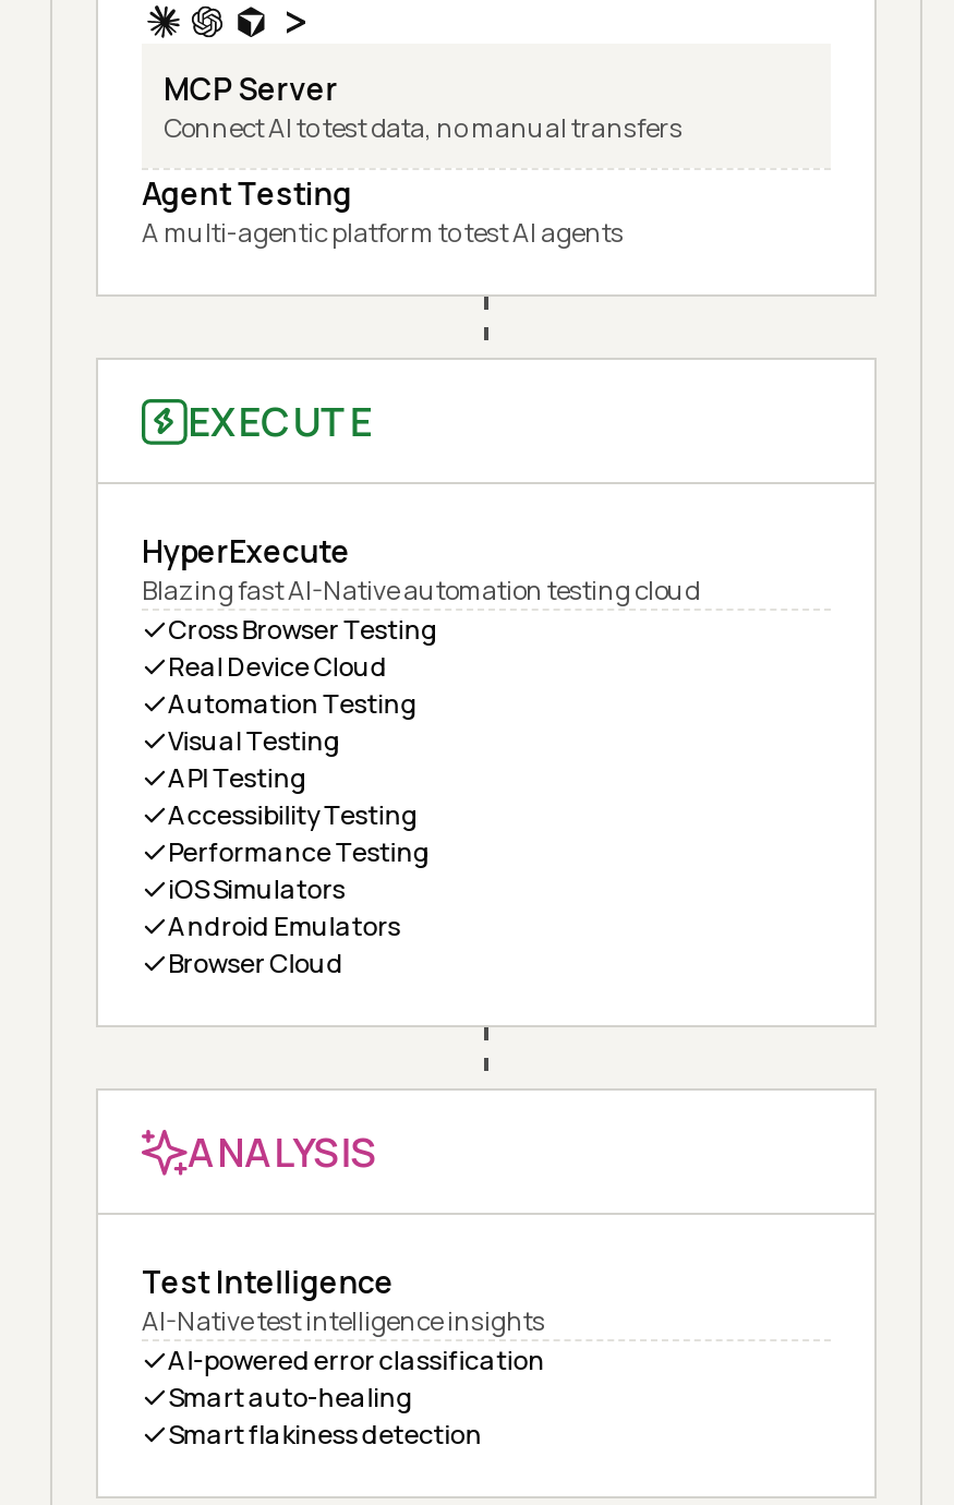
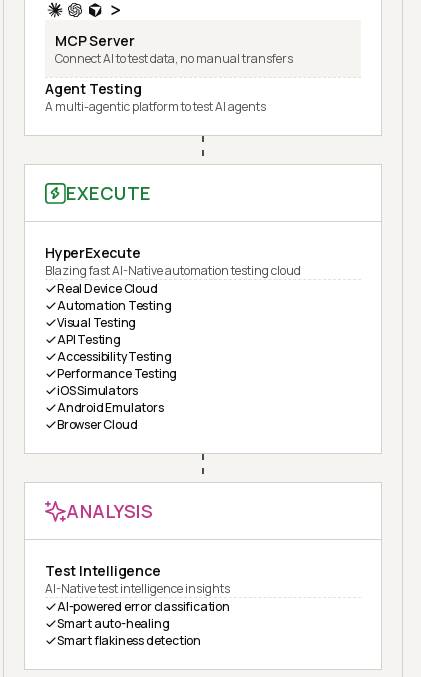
- Cross Browser Testing
